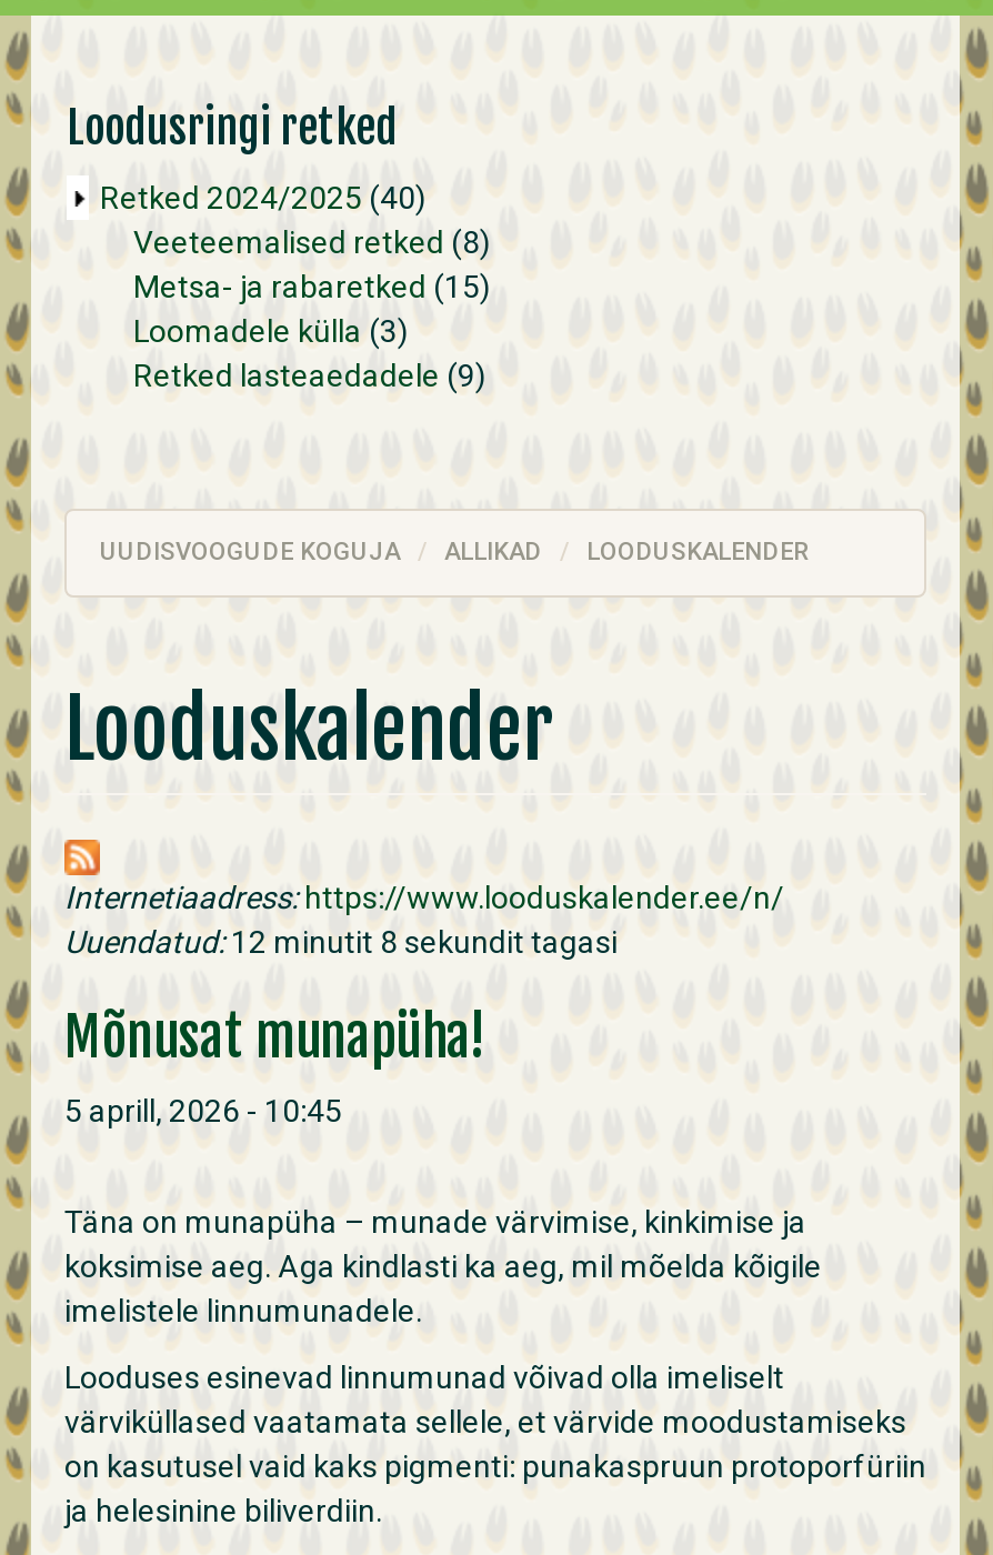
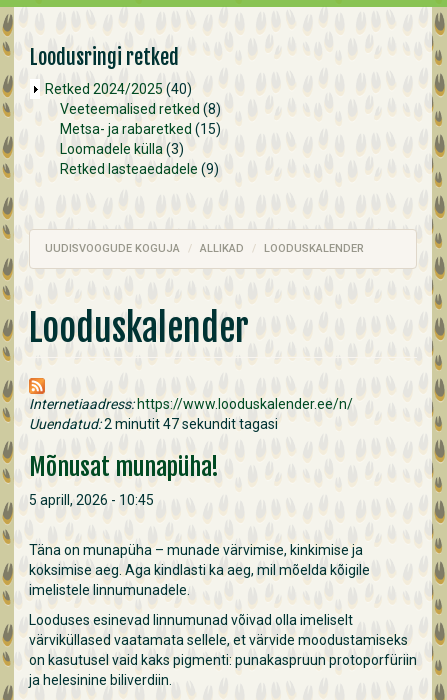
- Uuendatud: 12 minutit 8 sekundit tagasi
+ Uuendatud: 2 minutit 47 sekundit tagasi
